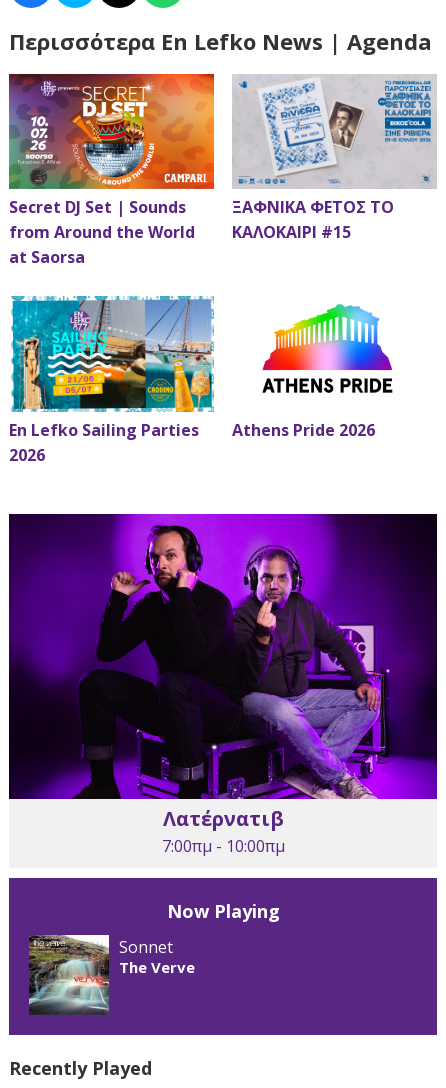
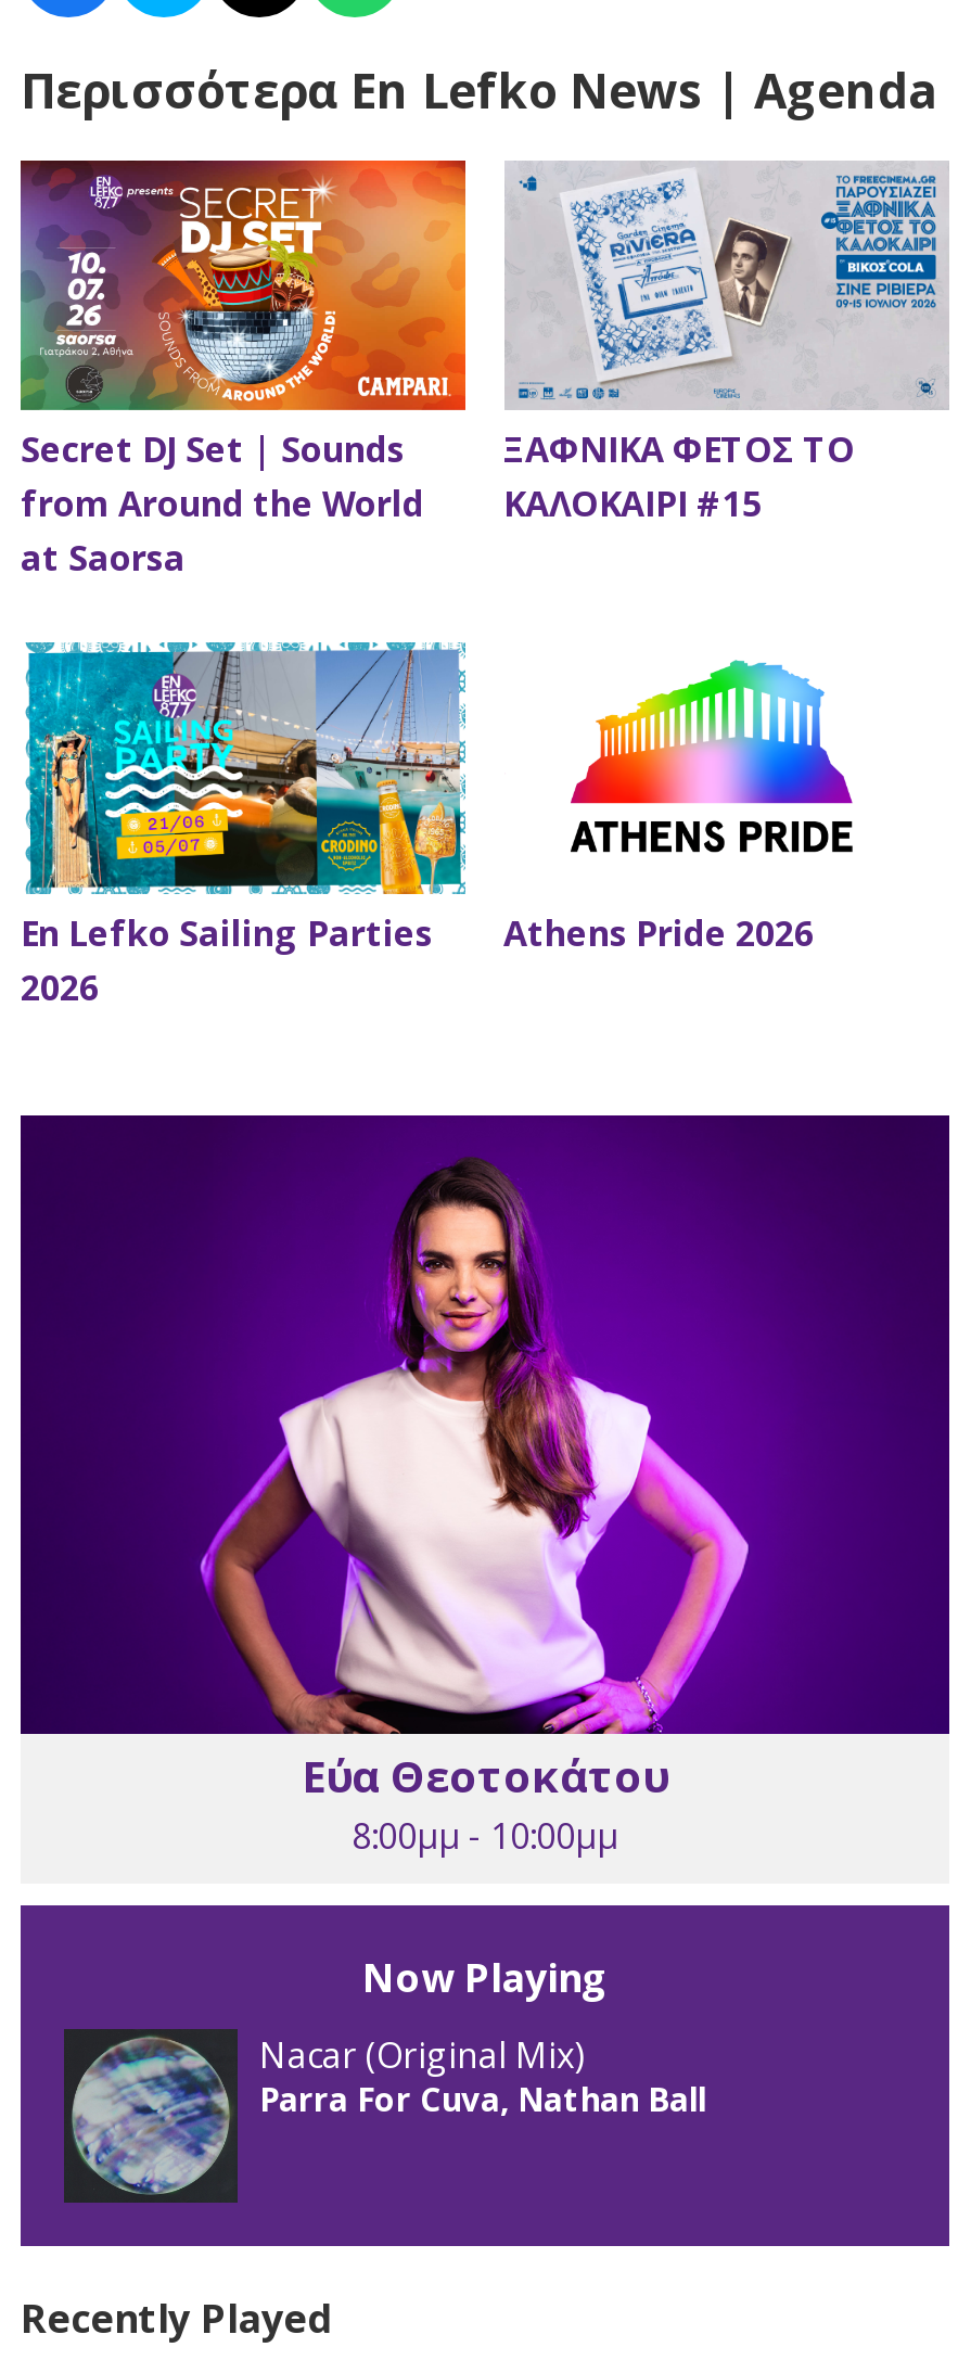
- [image]
- Λατέρνατιβ
- 7:00πμ - 10:00πμ
+ [image]
+ Εύα Θεοτοκάτου
+ 8:00μμ - 10:00μμ

- [image]
- Sonnet
- The Verve
+ [image]
+ Nacar (Original Mix)
+ Parra For Cuva, Nathan Ball
